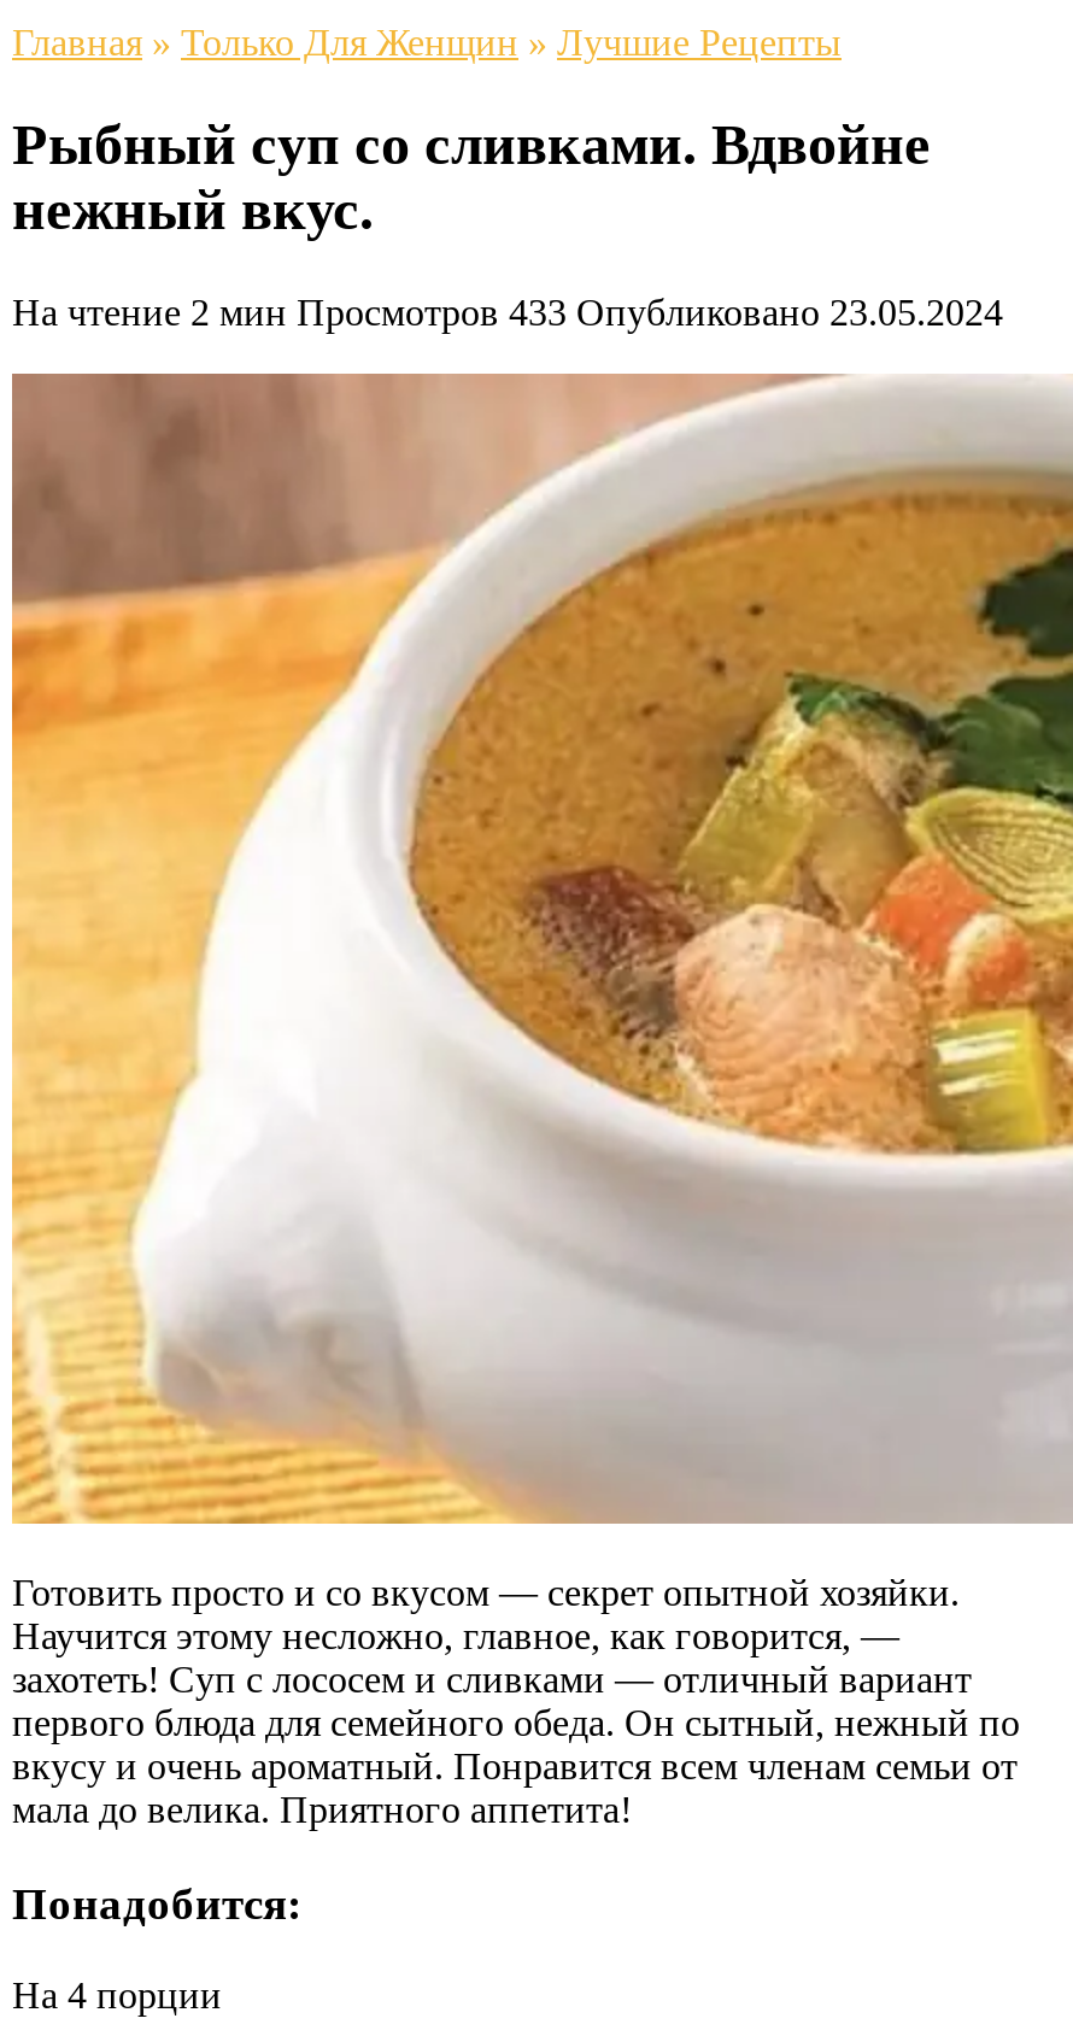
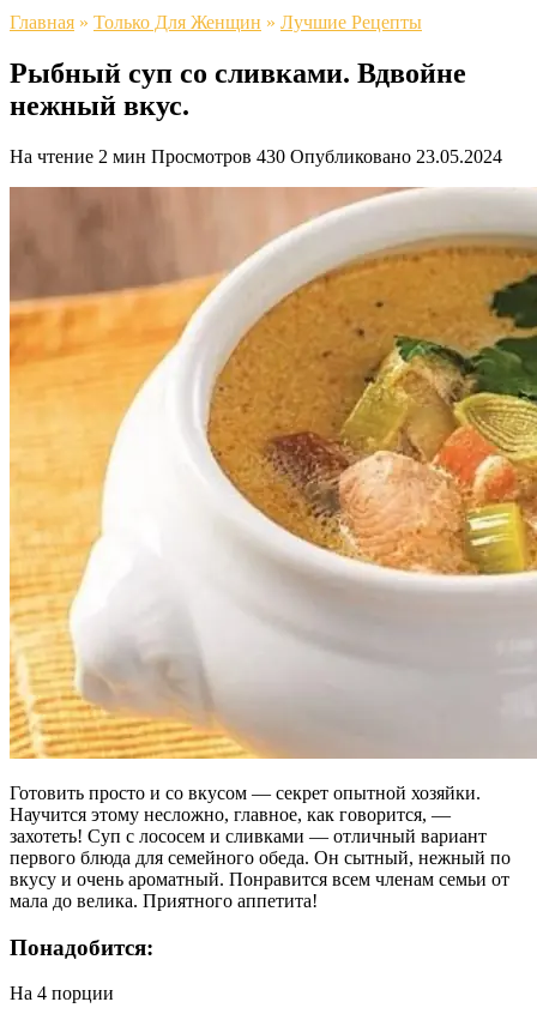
- На чтение 2 мин Просмотров 433 Опубликовано 23.05.2024
+ На чтение 2 мин Просмотров 430 Опубликовано 23.05.2024
